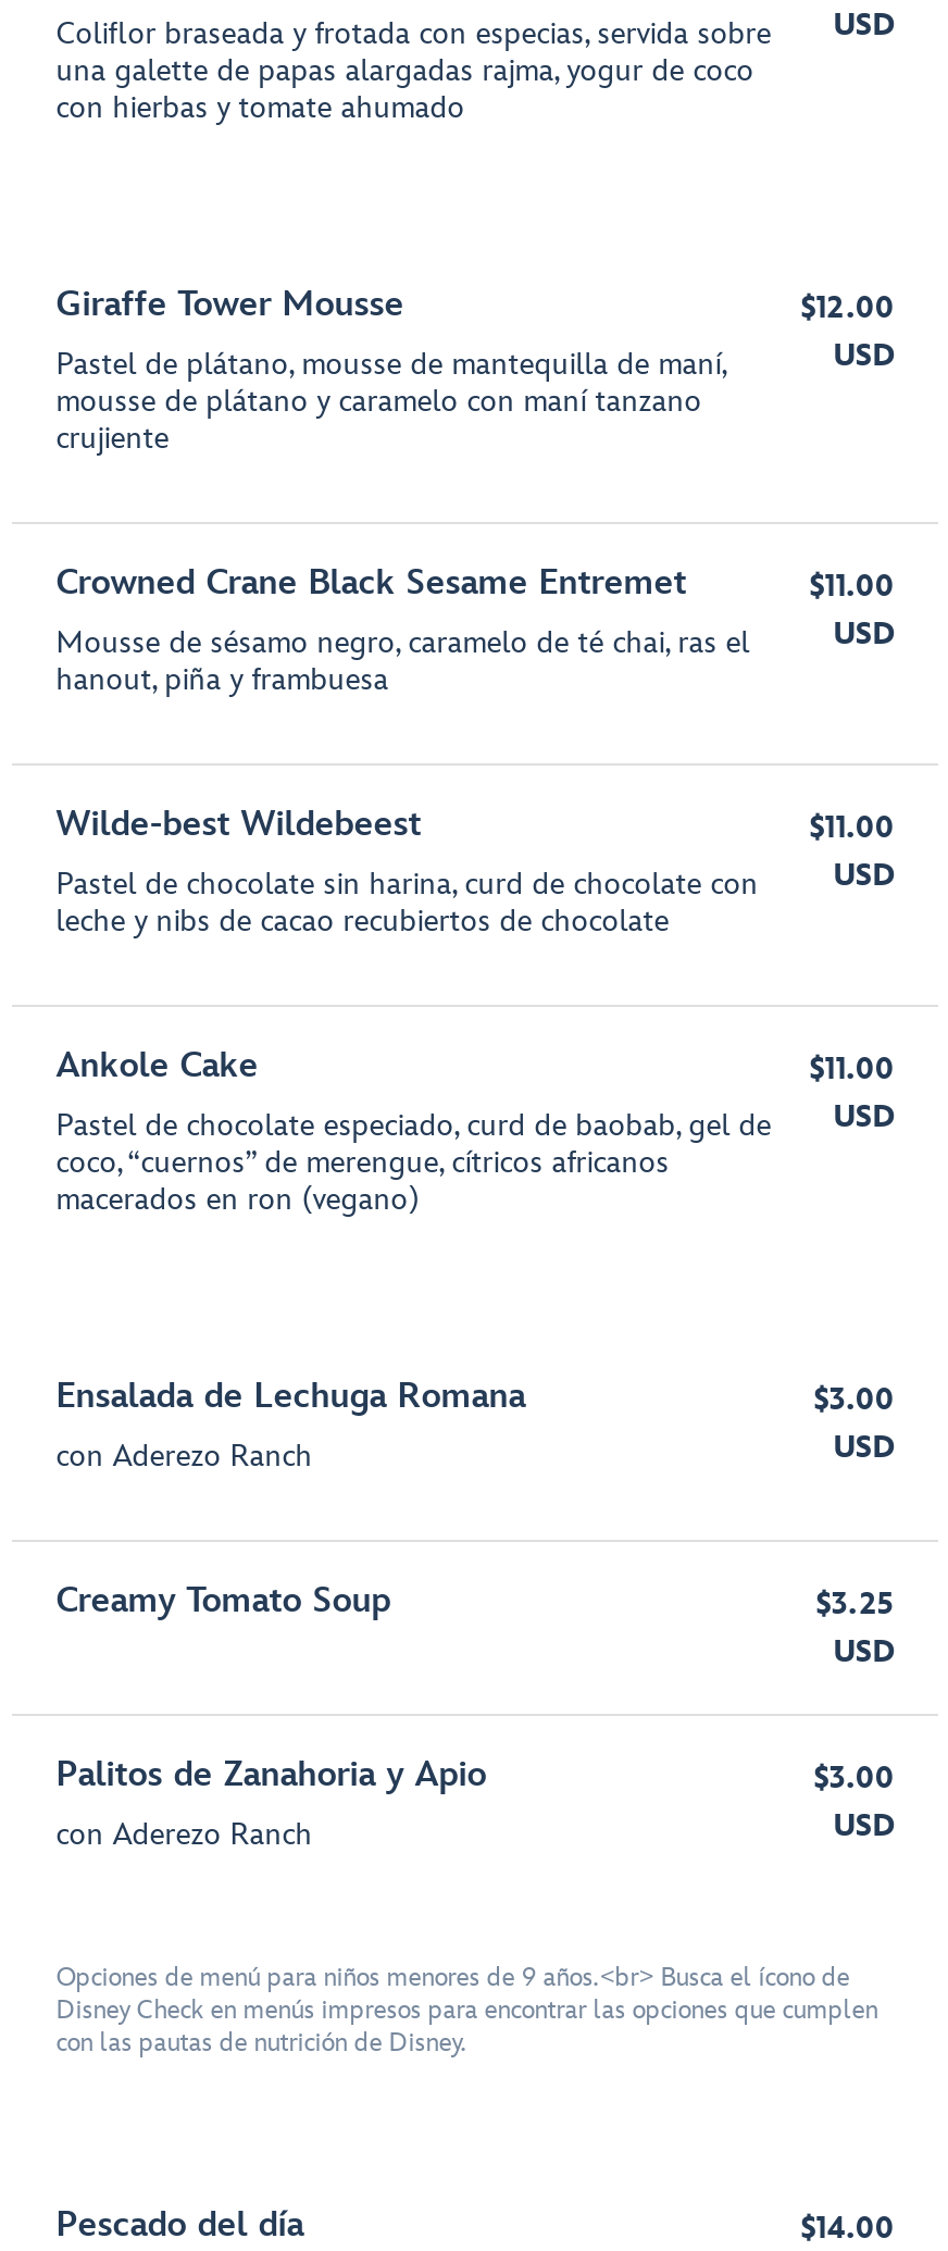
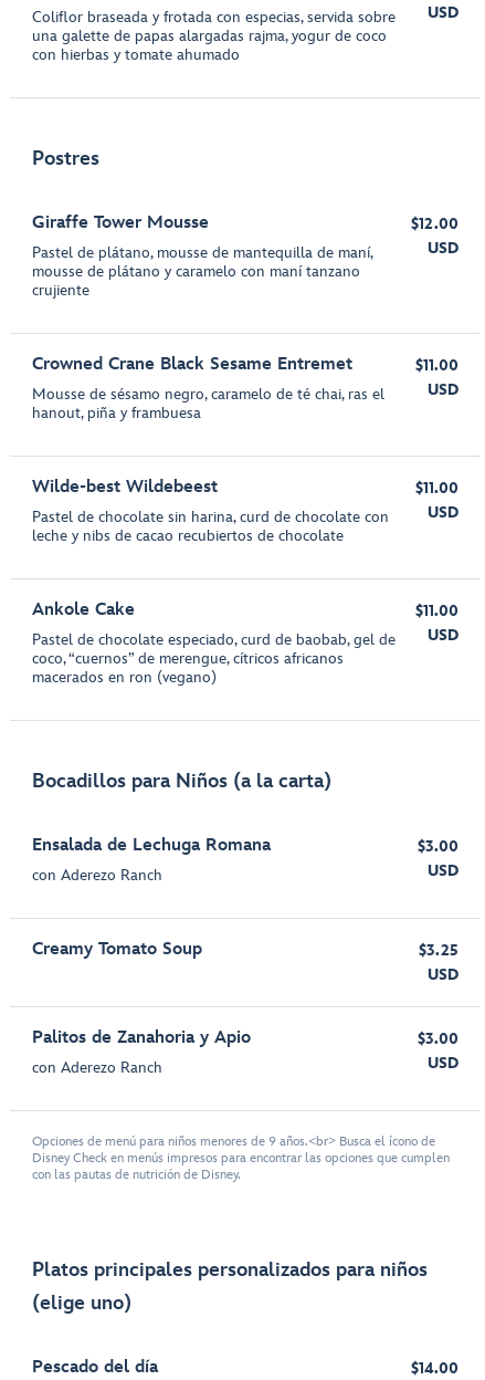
+ Postres

+ Bocadillos para Niños (a la carta)

+ Platos principales personalizados para niños
+ (elige uno)
